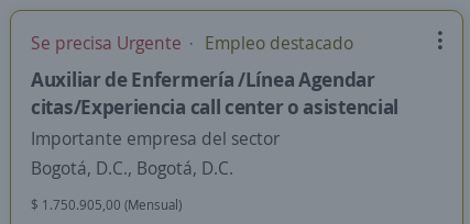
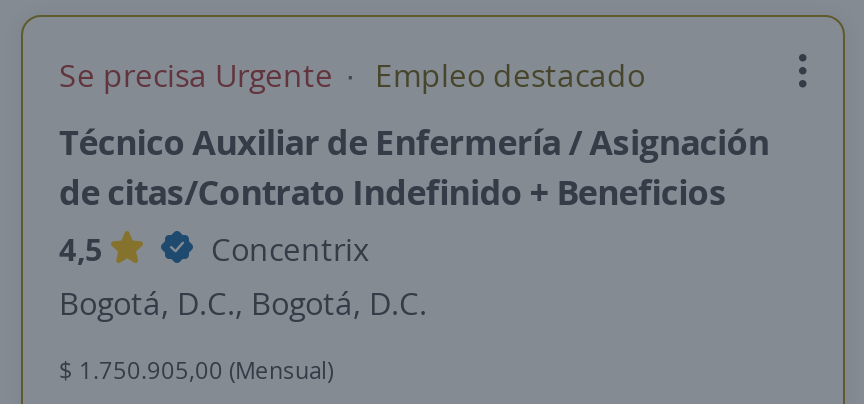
- Auxiliar de Enfermería /Línea Agendar
- citas/Experiencia call center o asistencial
- Importante empresa del sector
+ Técnico Auxiliar de Enfermería / Asignación
+ de citas/Contrato Indefinido + Beneficios
+ 4,5
+ Concentrix
